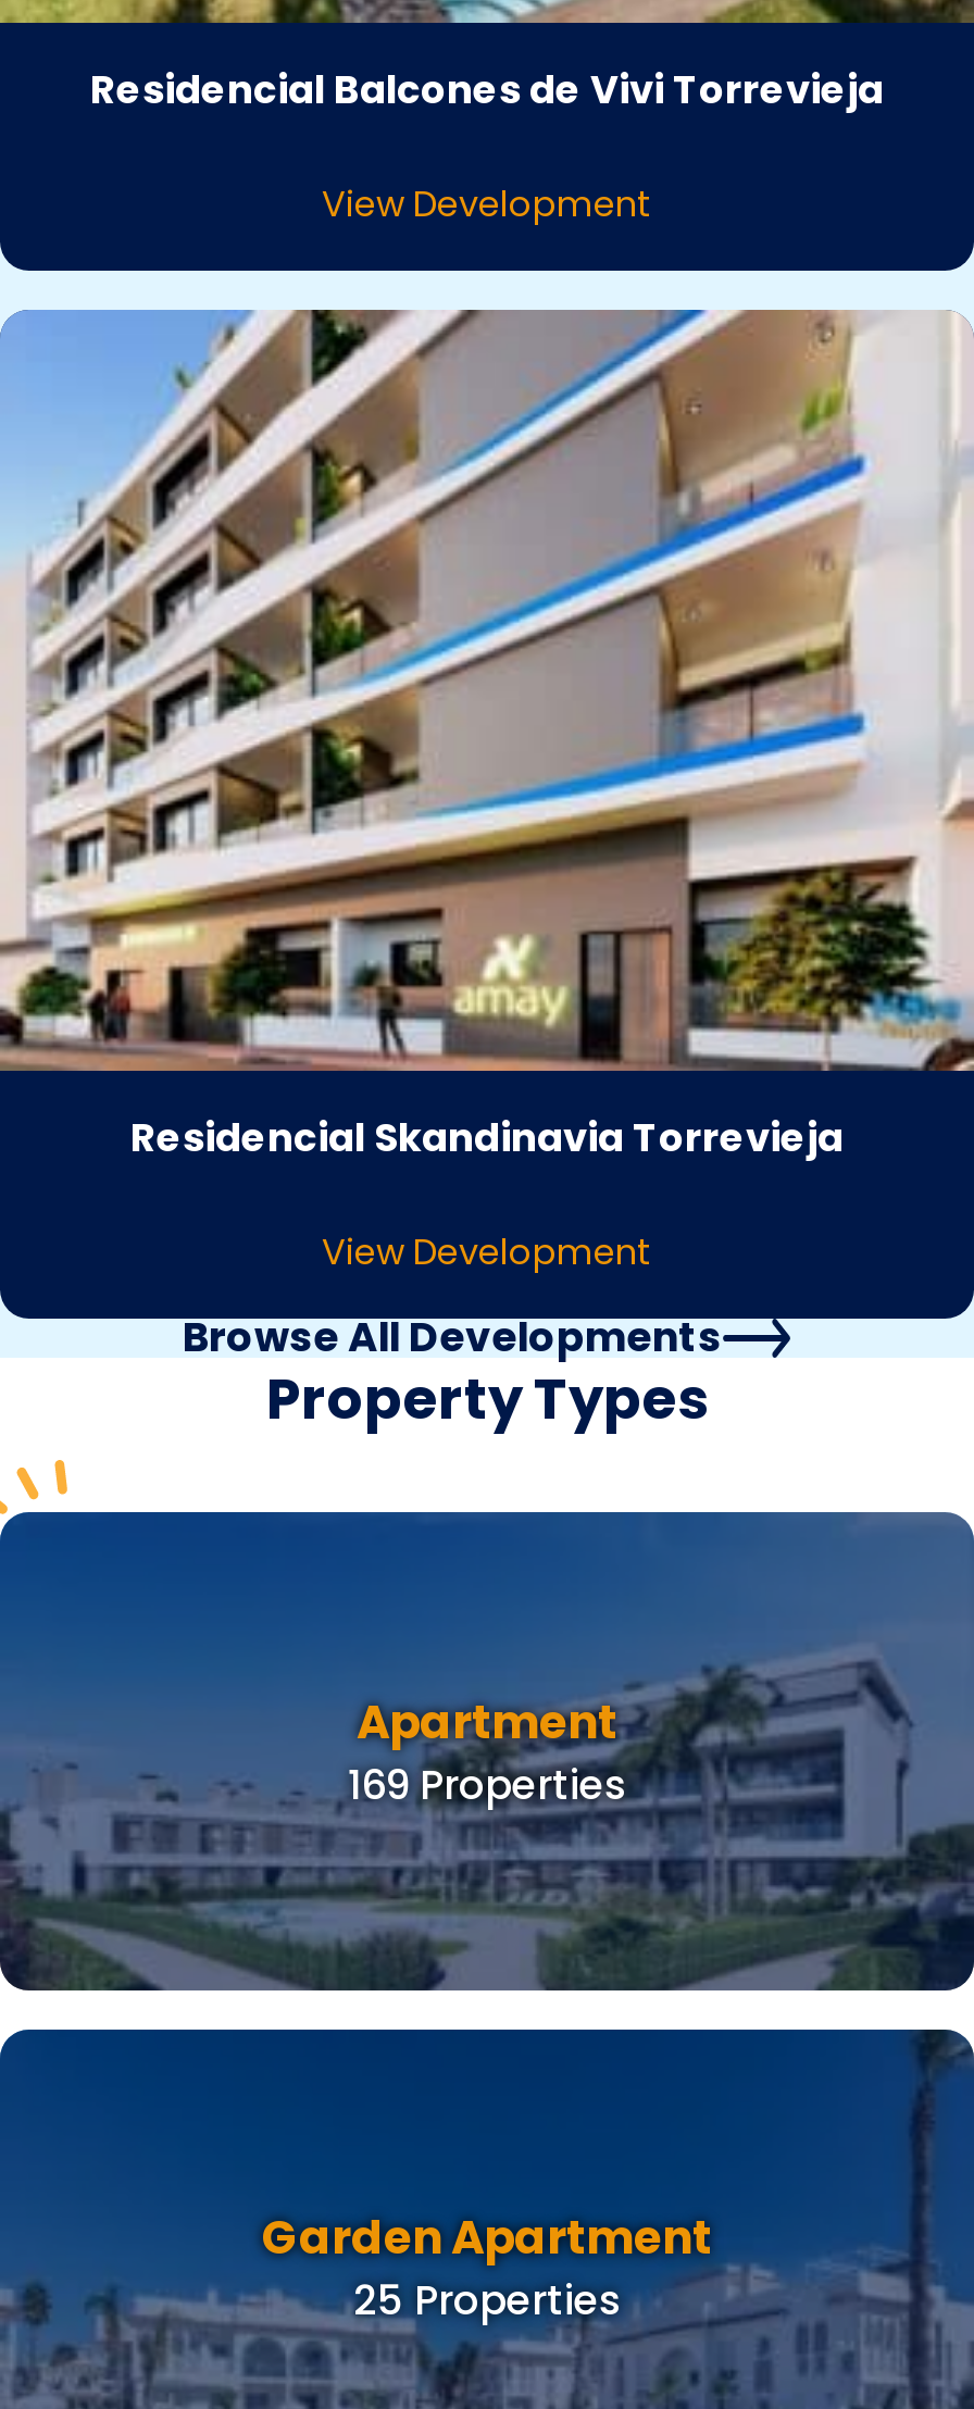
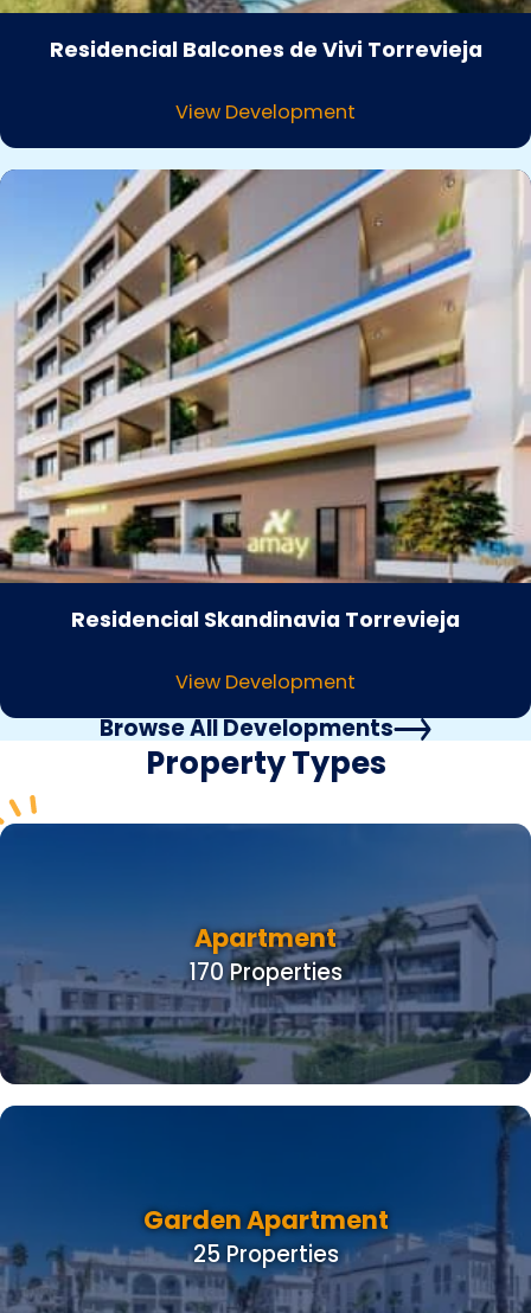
- 169 Properties
+ 170 Properties
